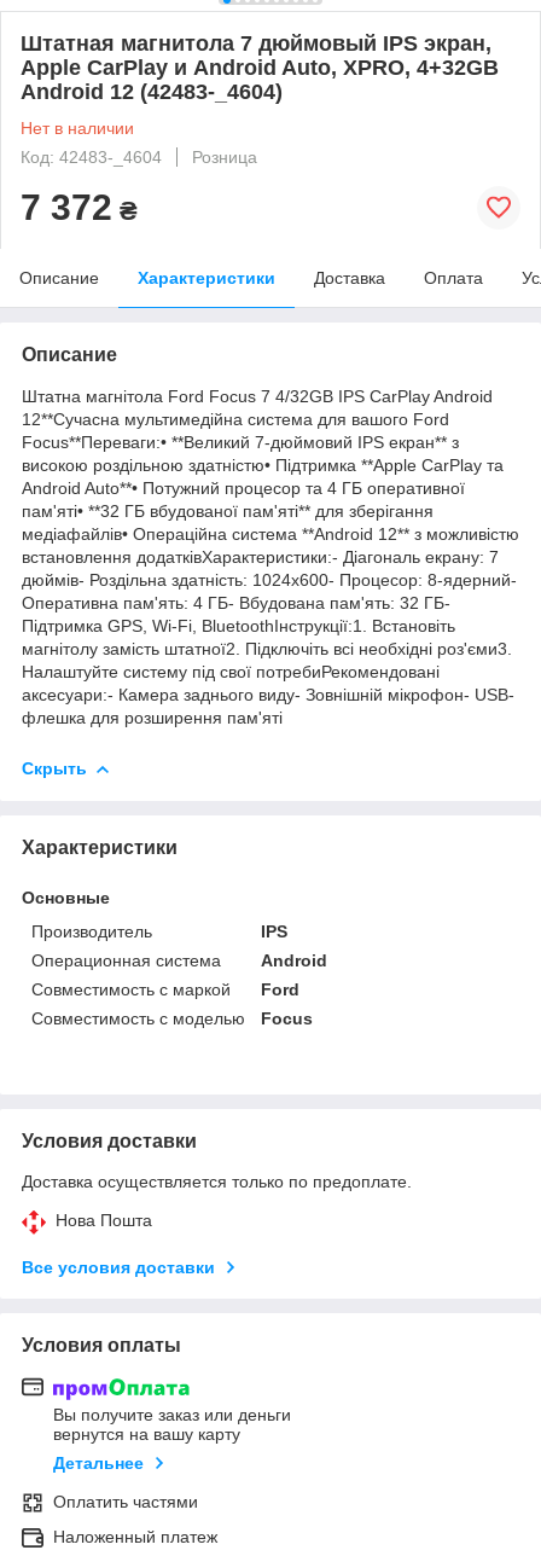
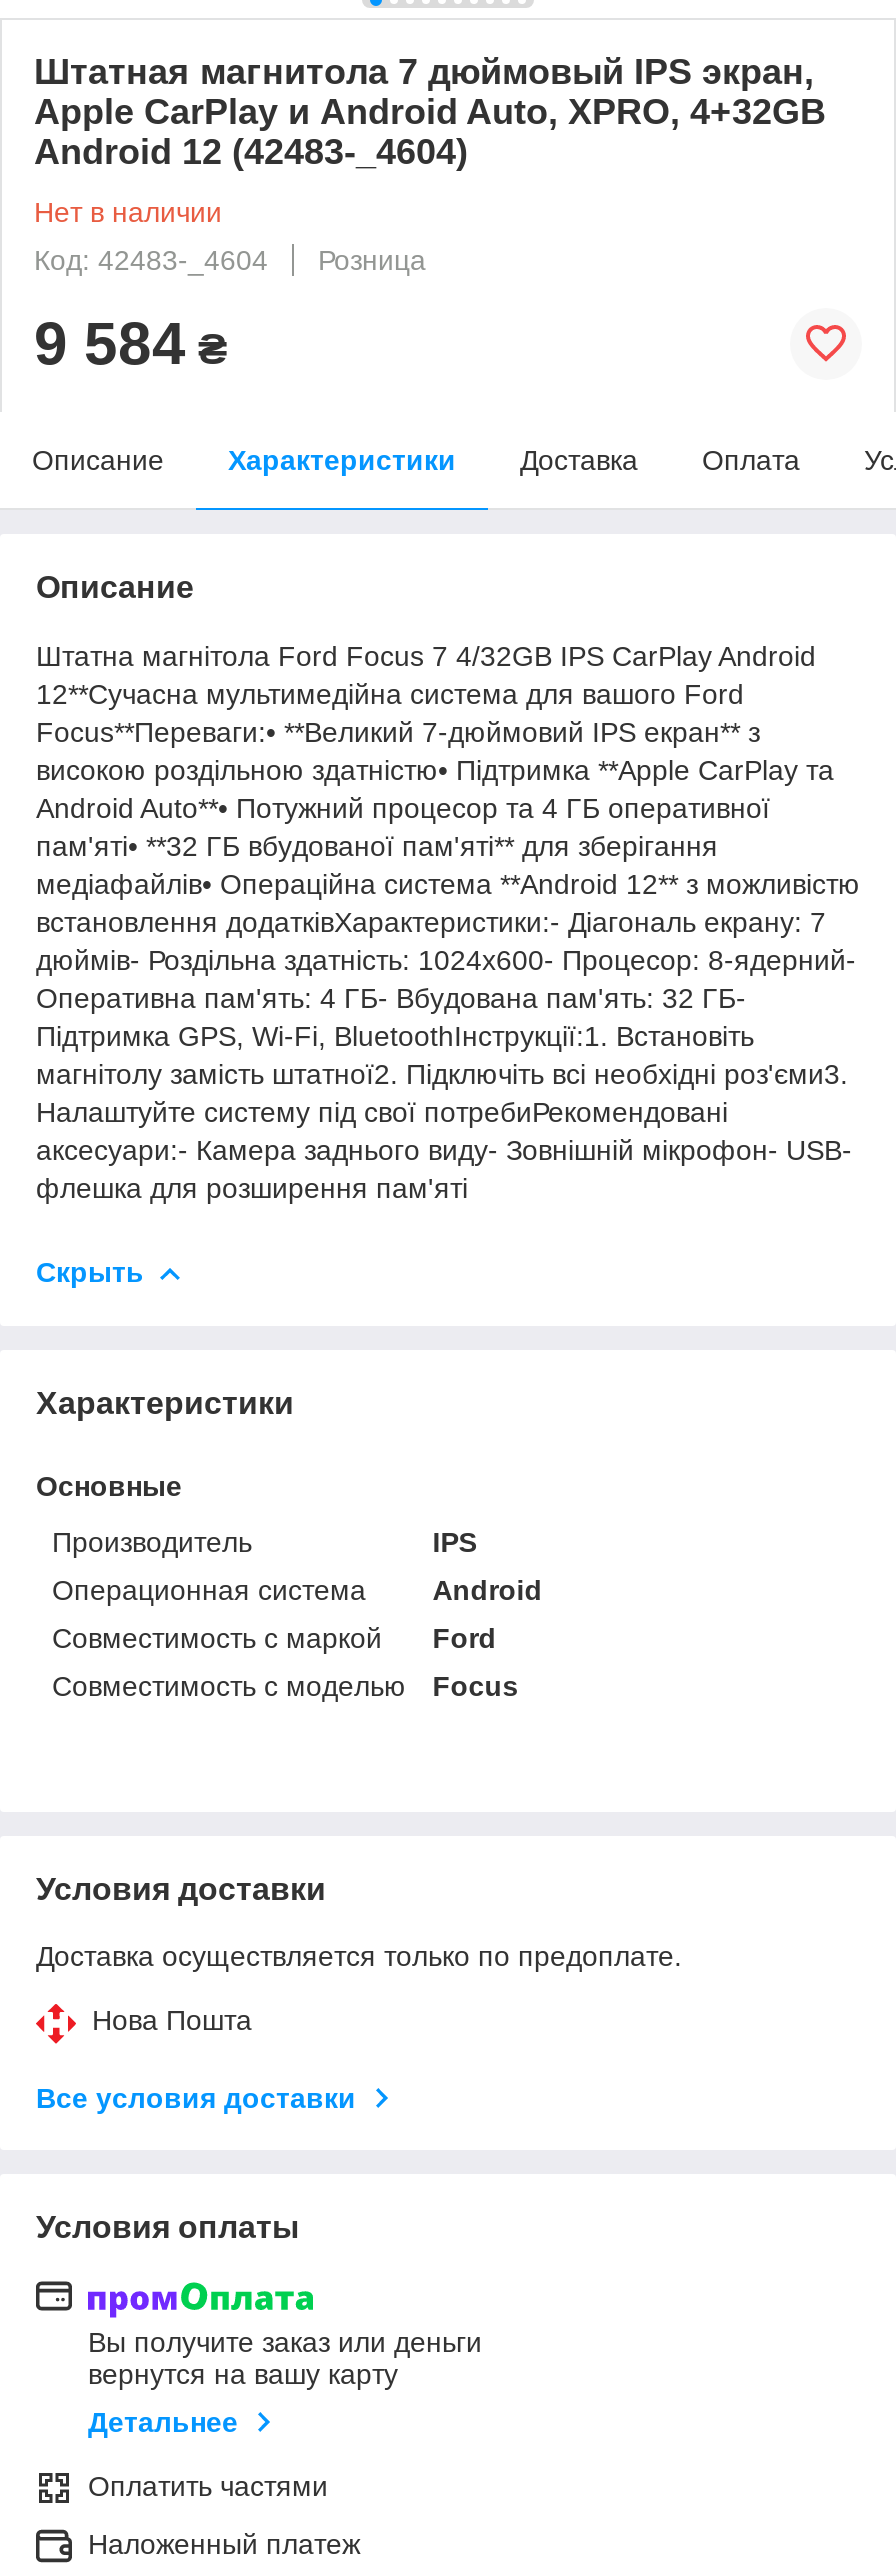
- 7 372 ₴
+ 9 584 ₴
